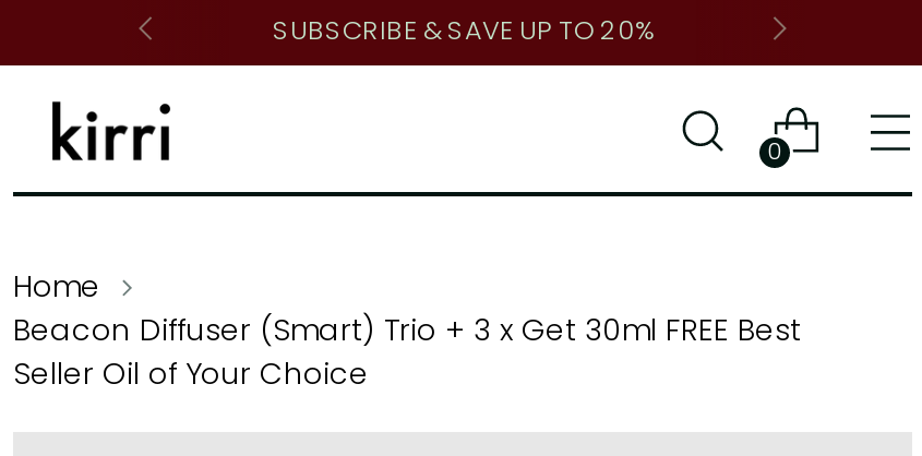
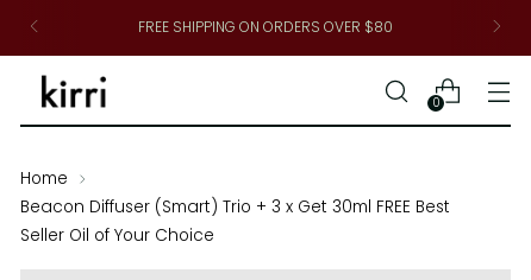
- SUBSCRIBE & SAVE UP TO 20%
+ FREE SHIPPING ON ORDERS OVER $80
